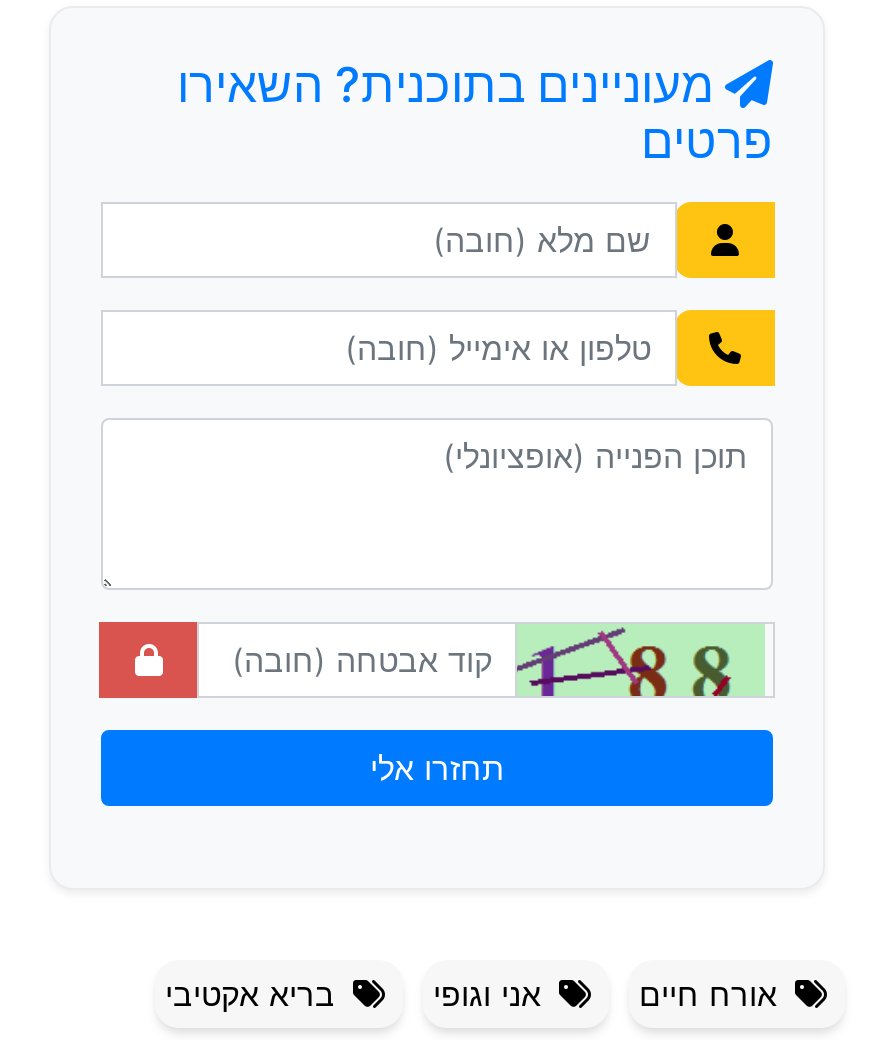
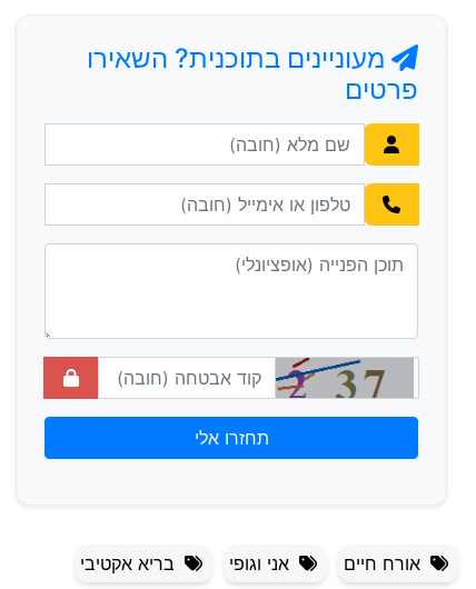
- [image]
+ [image]
